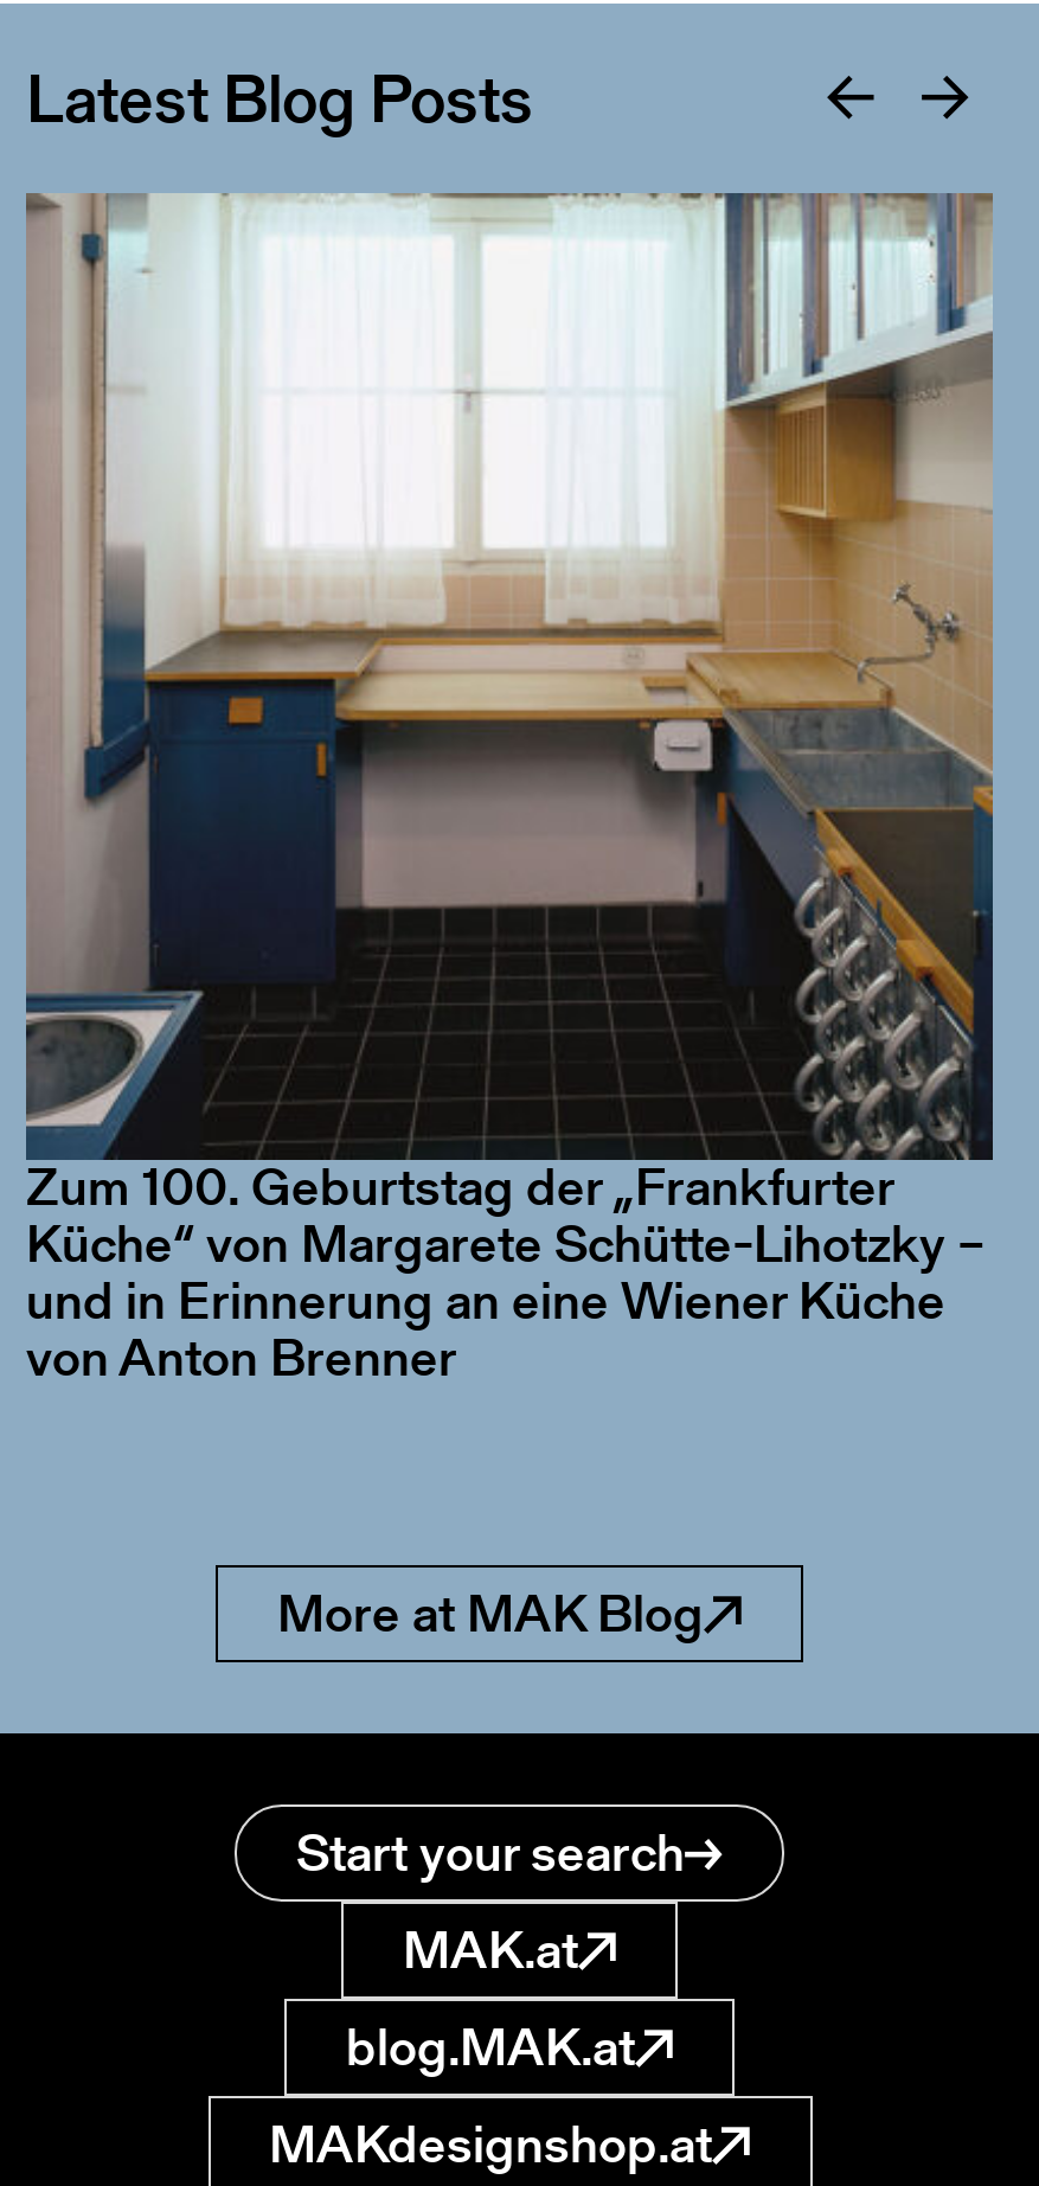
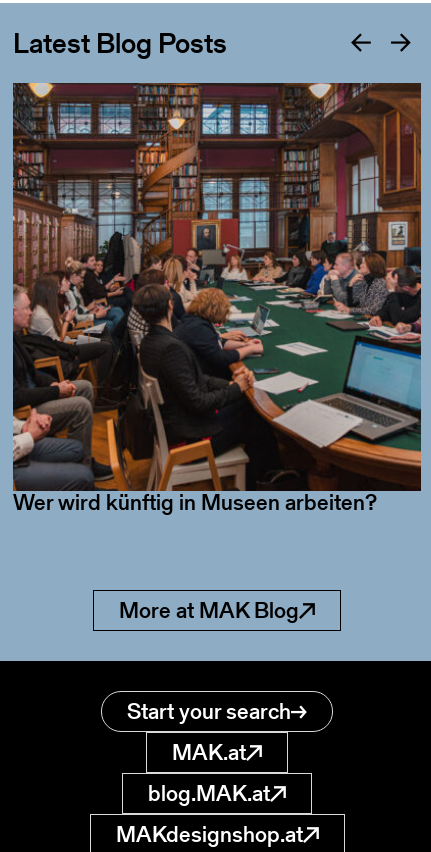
- [image]
+ [image]

- Zum 100. Geburtstag der „Frankfurter
- Küche“ von Margarete Schütte-Lihotzky –
- und in Erinnerung an eine Wiener Küche
- von Anton Brenner
+ Wer wird künftig in Museen arbeiten?
